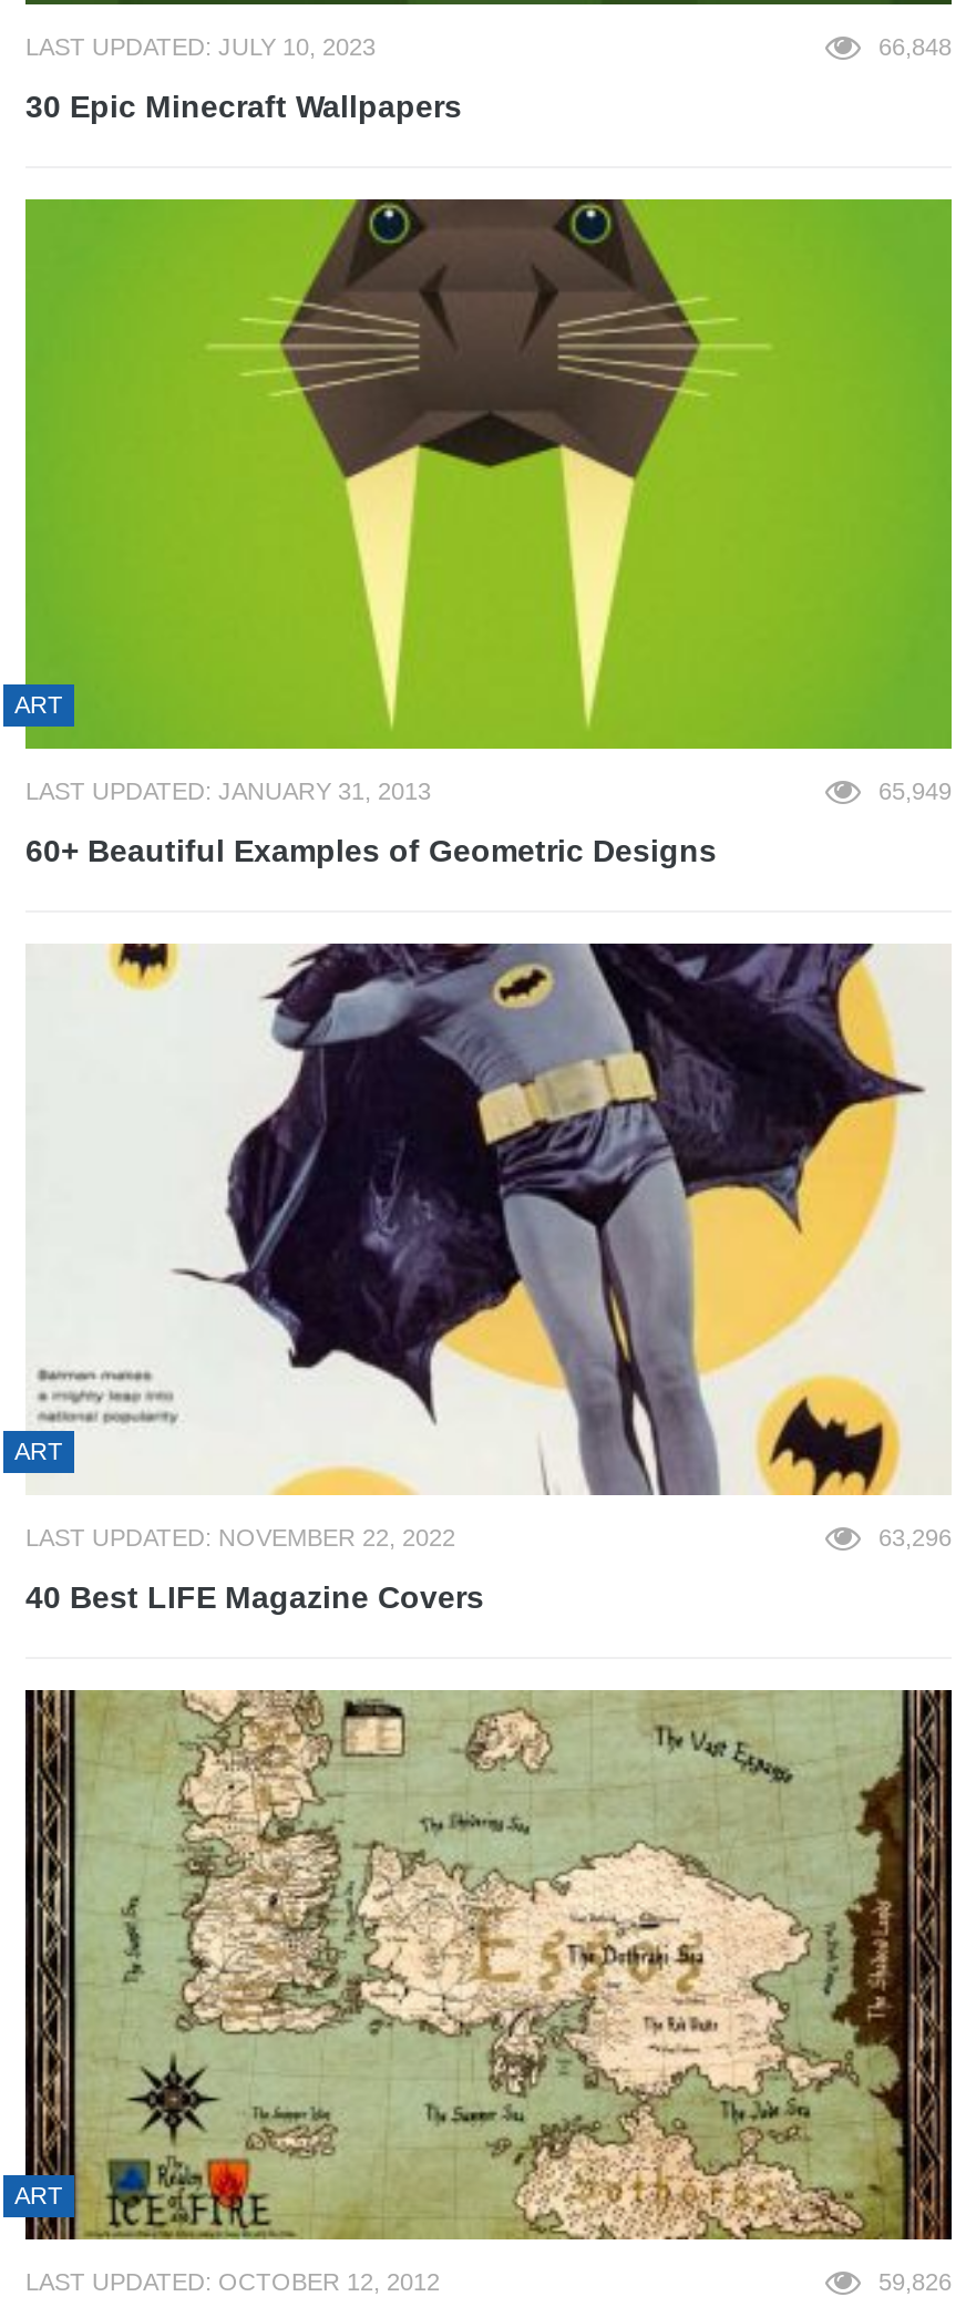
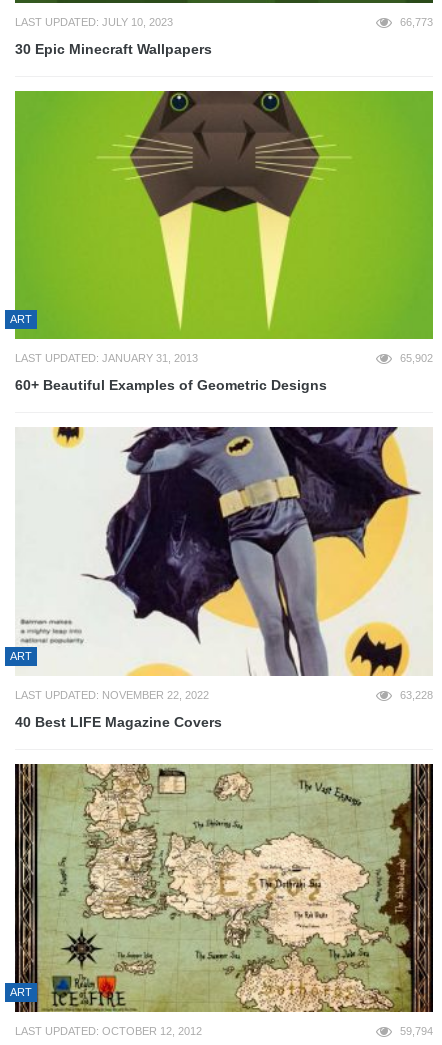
- 66,848
+ 66,773

- 65,949
+ 65,902

- 63,296
+ 63,228

- 59,826
+ 59,794
